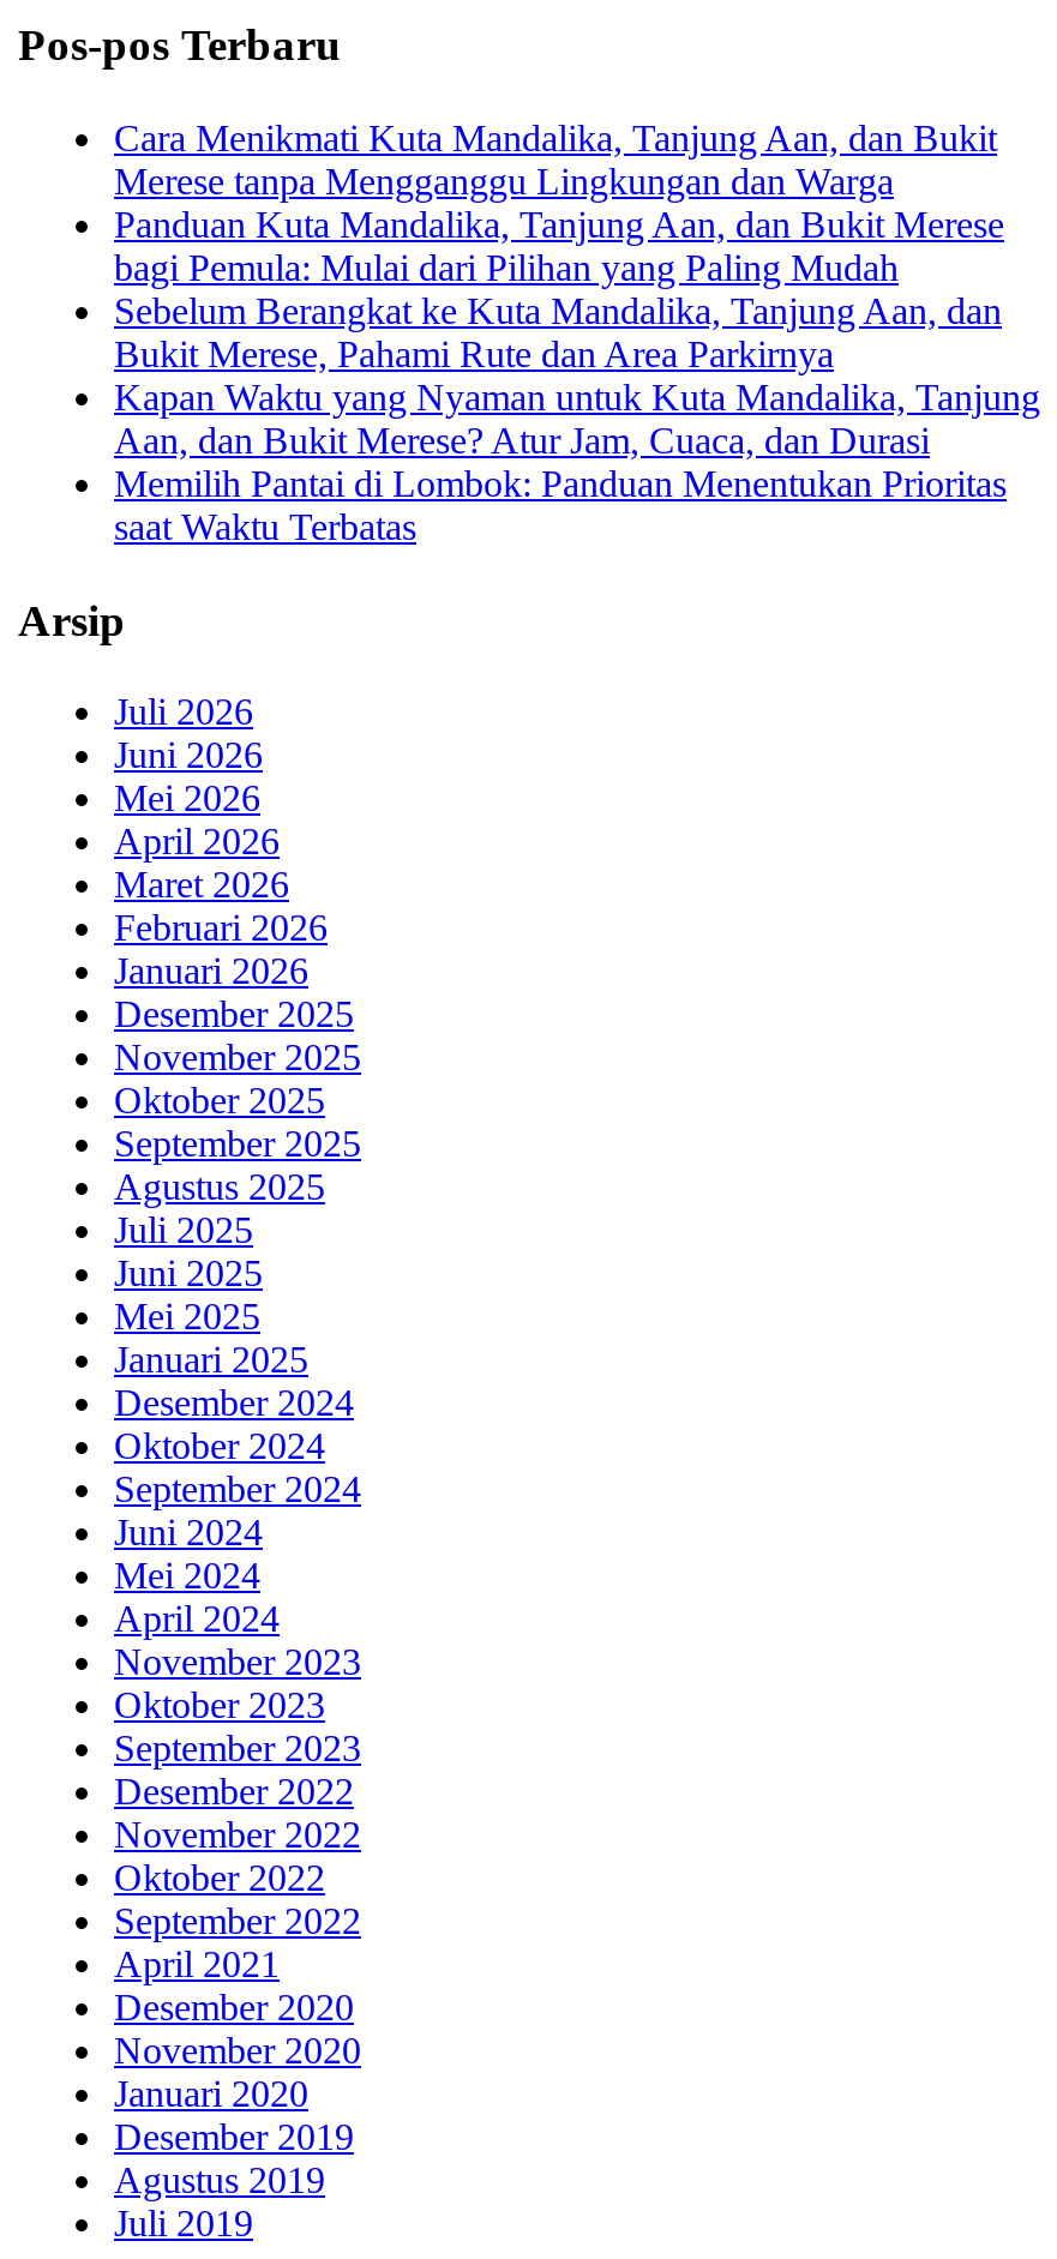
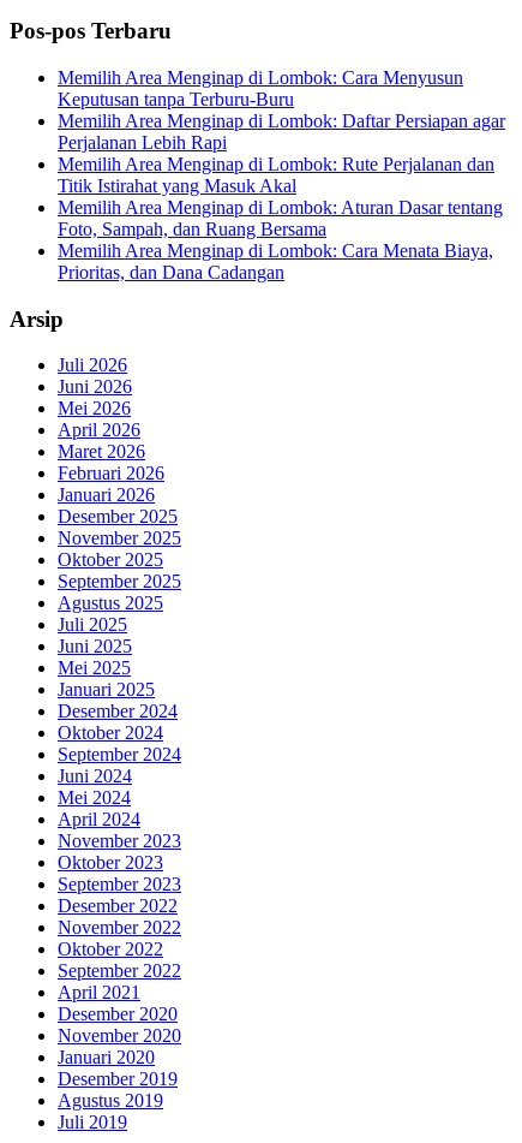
- Cara Menikmati Kuta Mandalika, Tanjung Aan, dan Bukit
- Merese tanpa Mengganggu Lingkungan dan Warga
- Panduan Kuta Mandalika, Tanjung Aan, dan Bukit Merese
- bagi Pemula: Mulai dari Pilihan yang Paling Mudah
- Sebelum Berangkat ke Kuta Mandalika, Tanjung Aan, dan
- Bukit Merese, Pahami Rute dan Area Parkirnya
- Kapan Waktu yang Nyaman untuk Kuta Mandalika, Tanjung
- Aan, dan Bukit Merese? Atur Jam, Cuaca, dan Durasi
- Memilih Pantai di Lombok: Panduan Menentukan Prioritas
- saat Waktu Terbatas
+ Memilih Area Menginap di Lombok: Cara Menyusun
+ Keputusan tanpa Terburu-Buru
+ Memilih Area Menginap di Lombok: Daftar Persiapan agar
+ Perjalanan Lebih Rapi
+ Memilih Area Menginap di Lombok: Rute Perjalanan dan
+ Titik Istirahat yang Masuk Akal
+ Memilih Area Menginap di Lombok: Aturan Dasar tentang
+ Foto, Sampah, dan Ruang Bersama
+ Memilih Area Menginap di Lombok: Cara Menata Biaya,
+ Prioritas, dan Dana Cadangan
